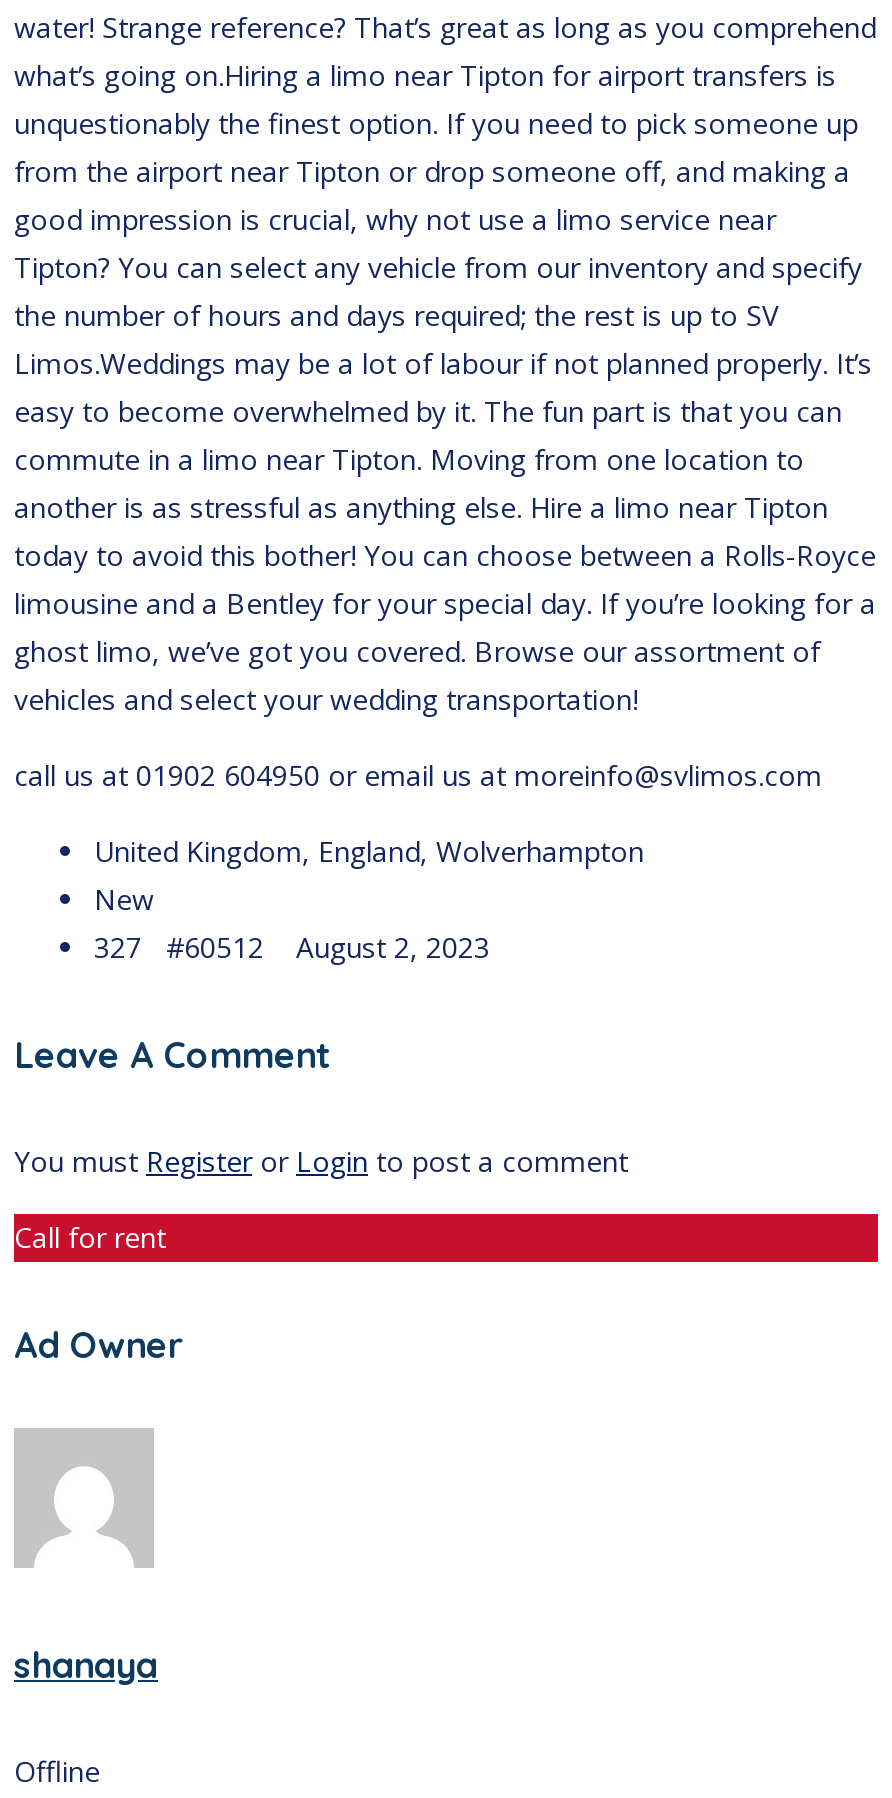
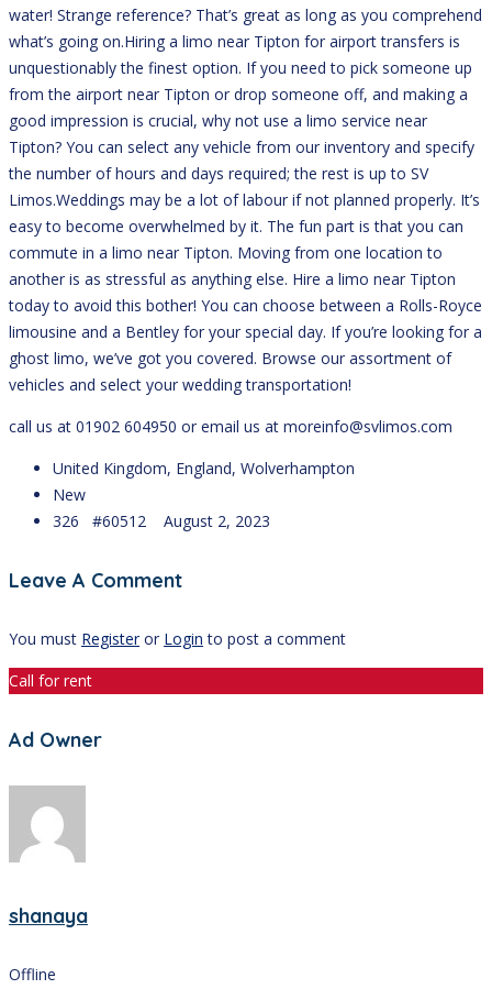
- 327 #60512 August 2, 2023
+ 326 #60512 August 2, 2023
